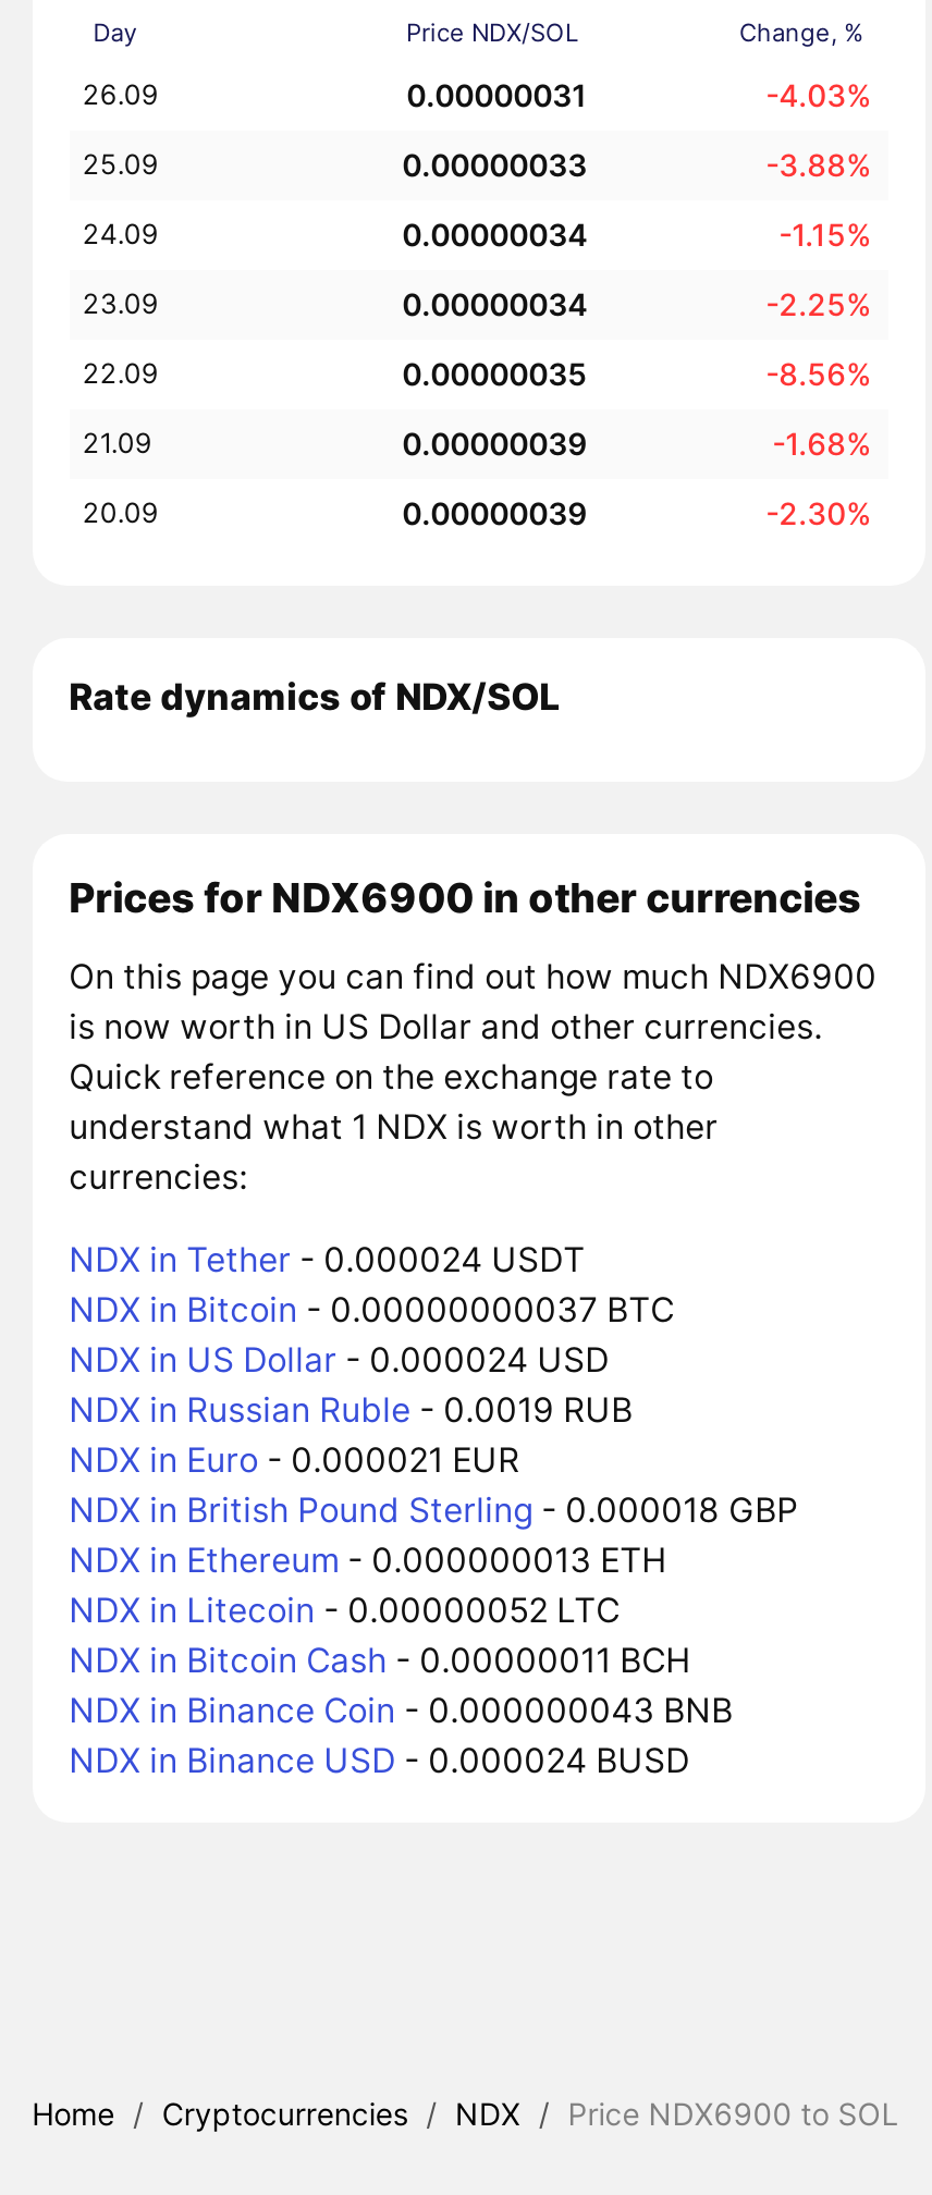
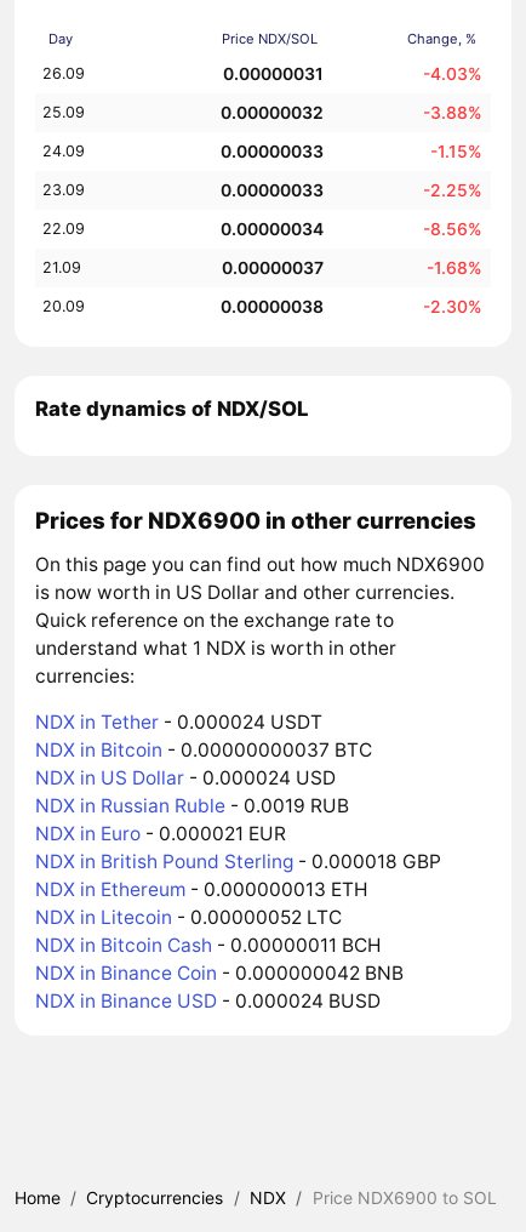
- 0.00000033
+ 0.00000032

- 0.00000034
+ 0.00000033

- 0.00000034
+ 0.00000033

- 0.00000035
+ 0.00000034

- 0.00000039
+ 0.00000037

- 0.00000039
+ 0.00000038

- NDX in Binance Coin - 0.000000043 BNB
+ NDX in Binance Coin - 0.000000042 BNB
